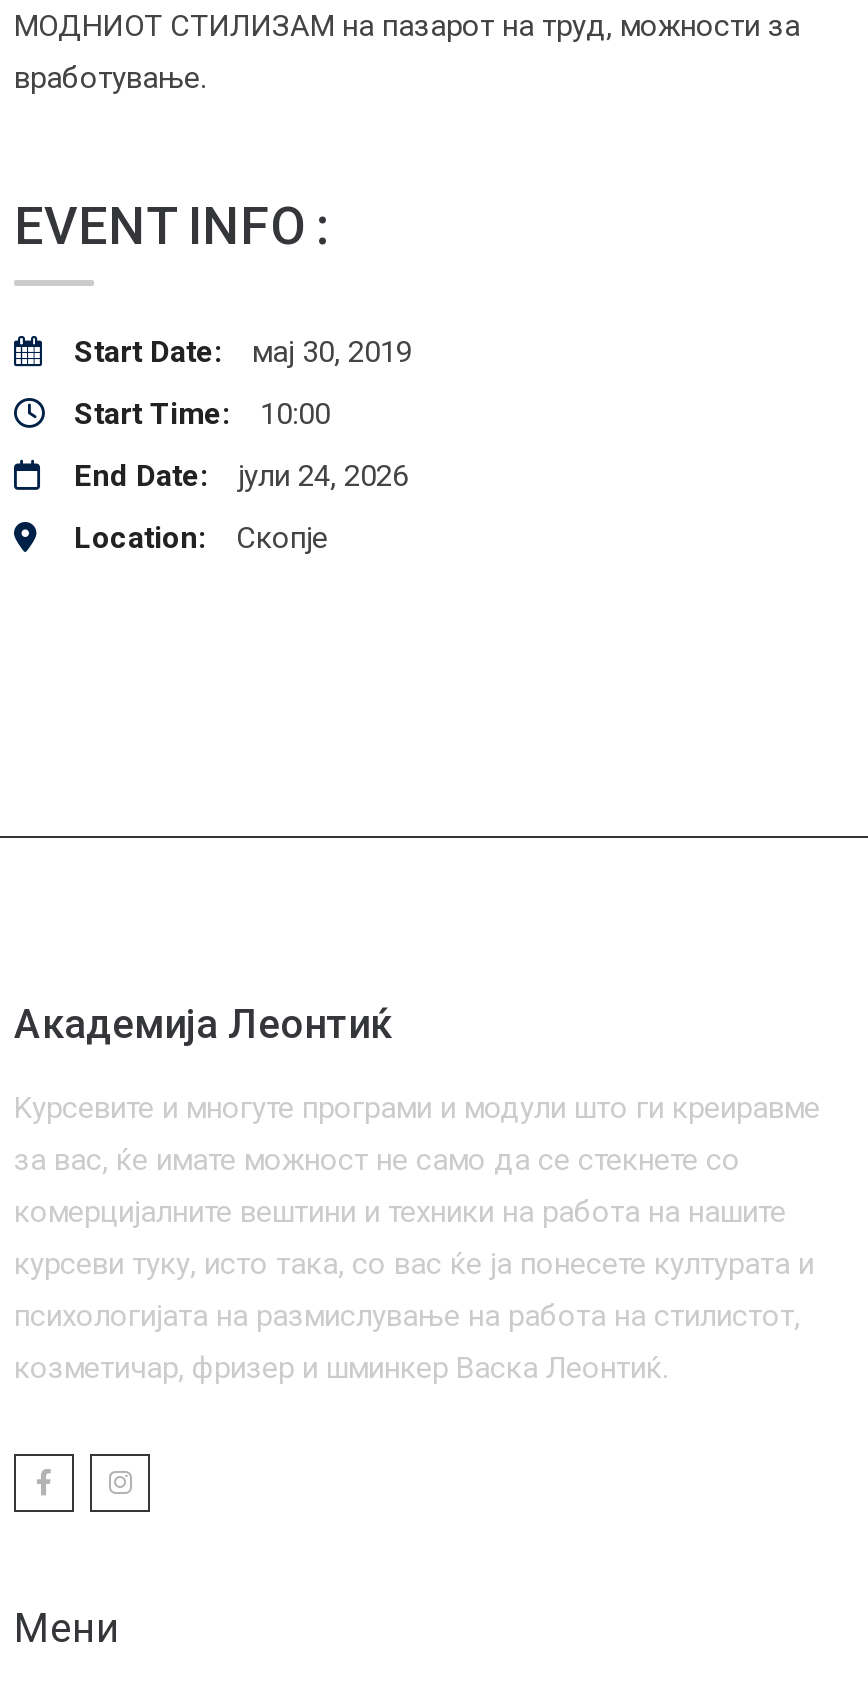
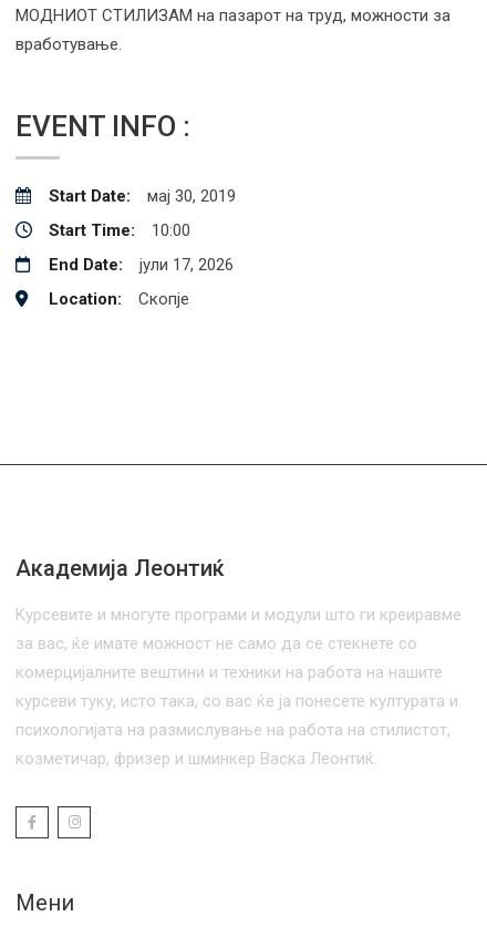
- End Date: јули 24, 2026
+ End Date: јули 17, 2026
